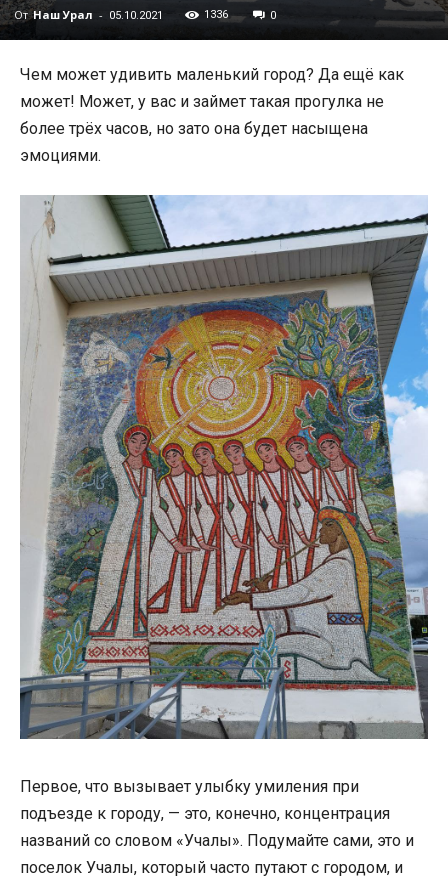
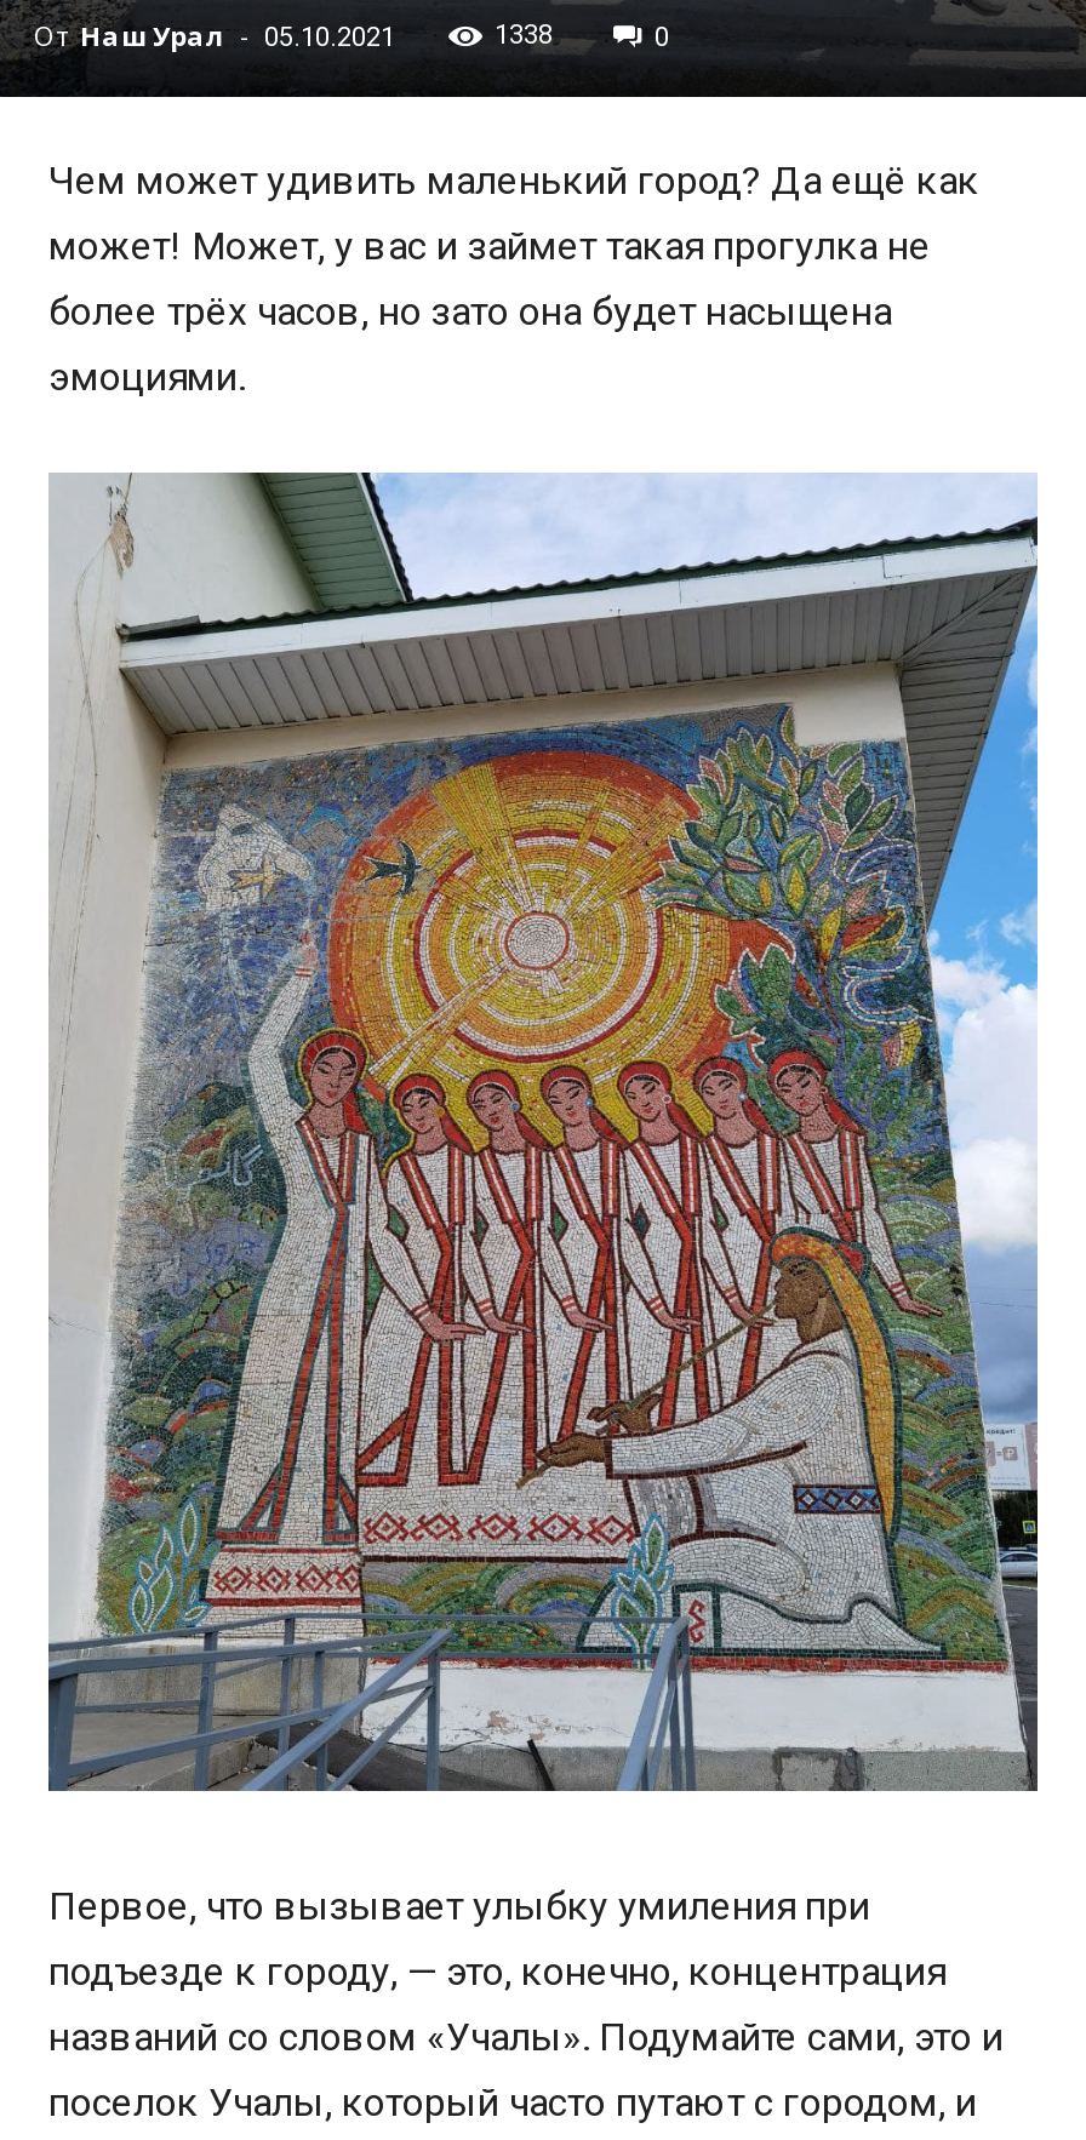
- 1336
+ 1338
